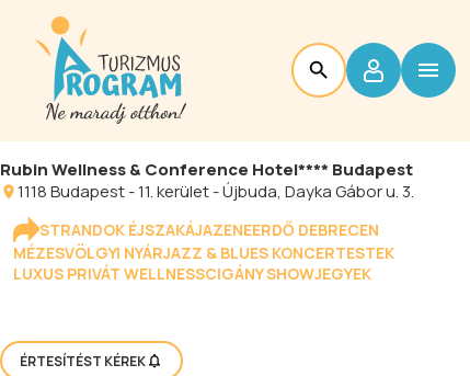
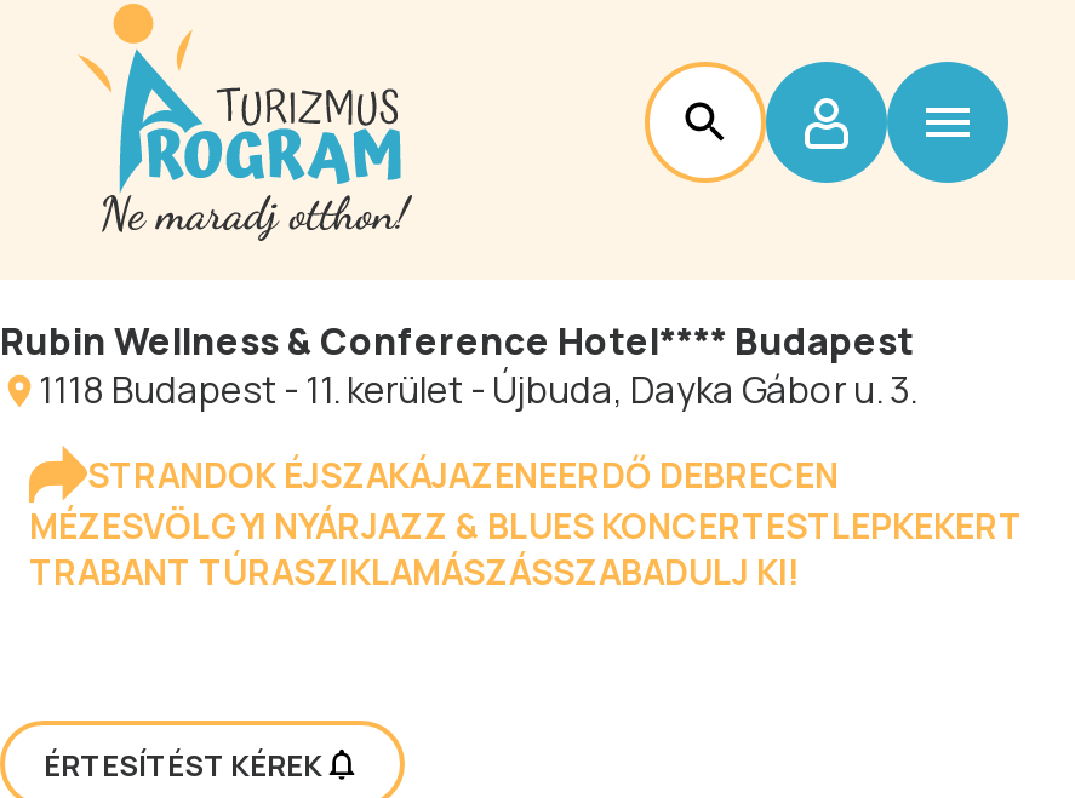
- MÉZESVÖLGYI NYÁRJAZZ & BLUES KONCERTESTEK
- LUXUS PRIVÁT WELLNESSCIGÁNY SHOWJEGYEK
+ MÉZESVÖLGYI NYÁRJAZZ & BLUES KONCERTESTLEPKEKERT
+ TRABANT TÚRASZIKLAMÁSZÁSSZABADULJ KI!
